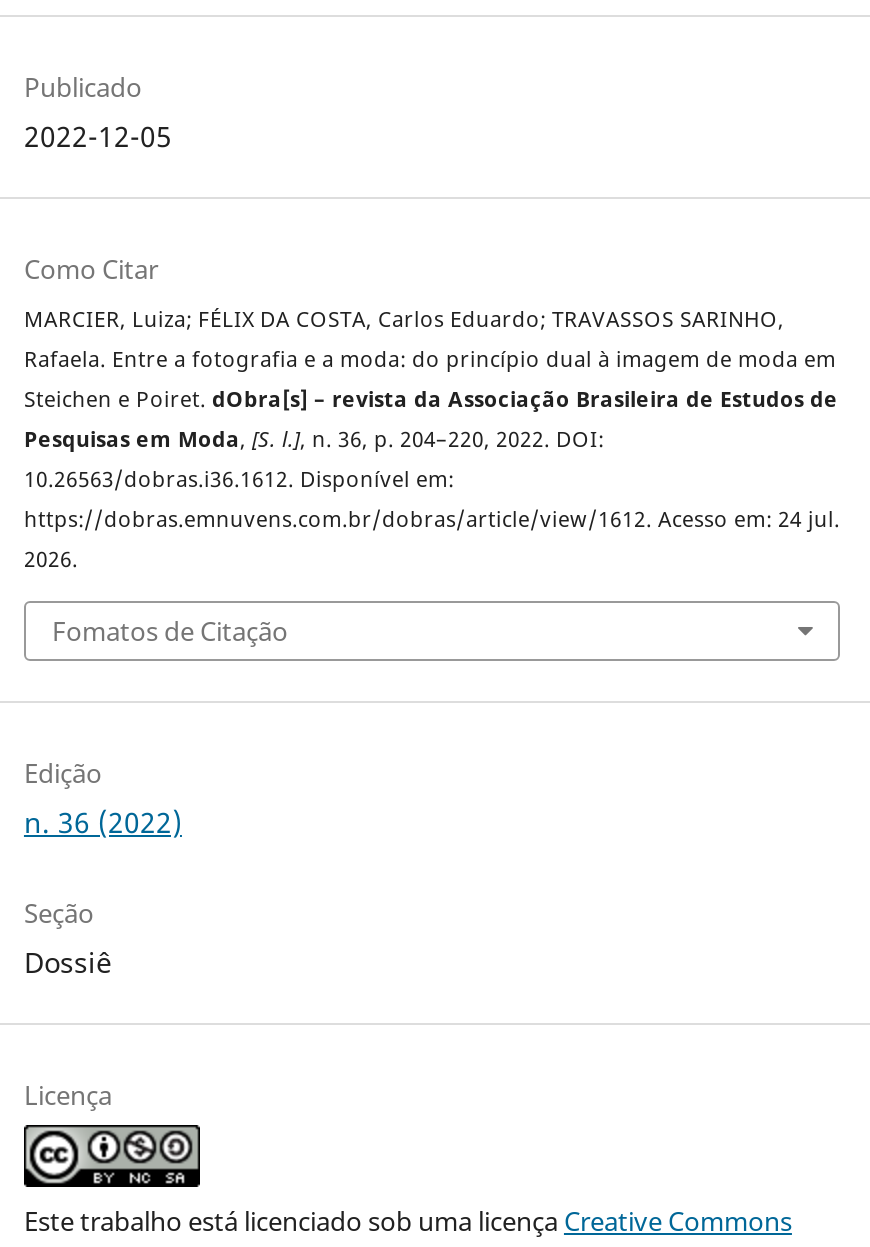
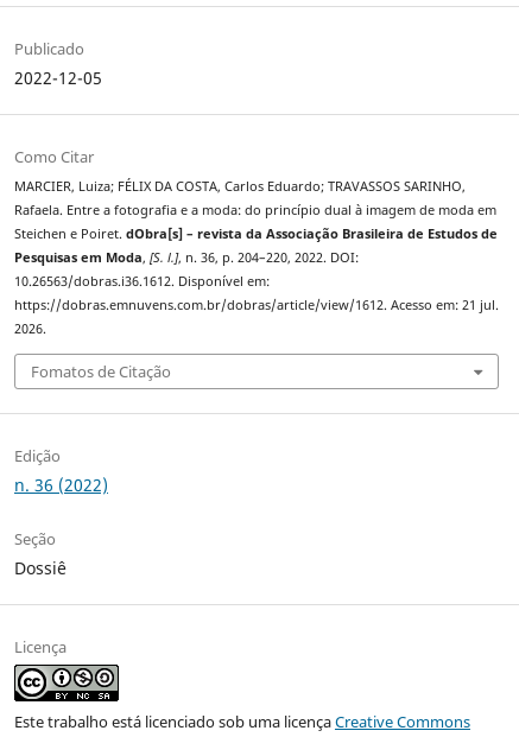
- https://dobras.emnuvens.com.br/dobras/article/view/1612. Acesso em: 24 jul.
+ https://dobras.emnuvens.com.br/dobras/article/view/1612. Acesso em: 21 jul.
